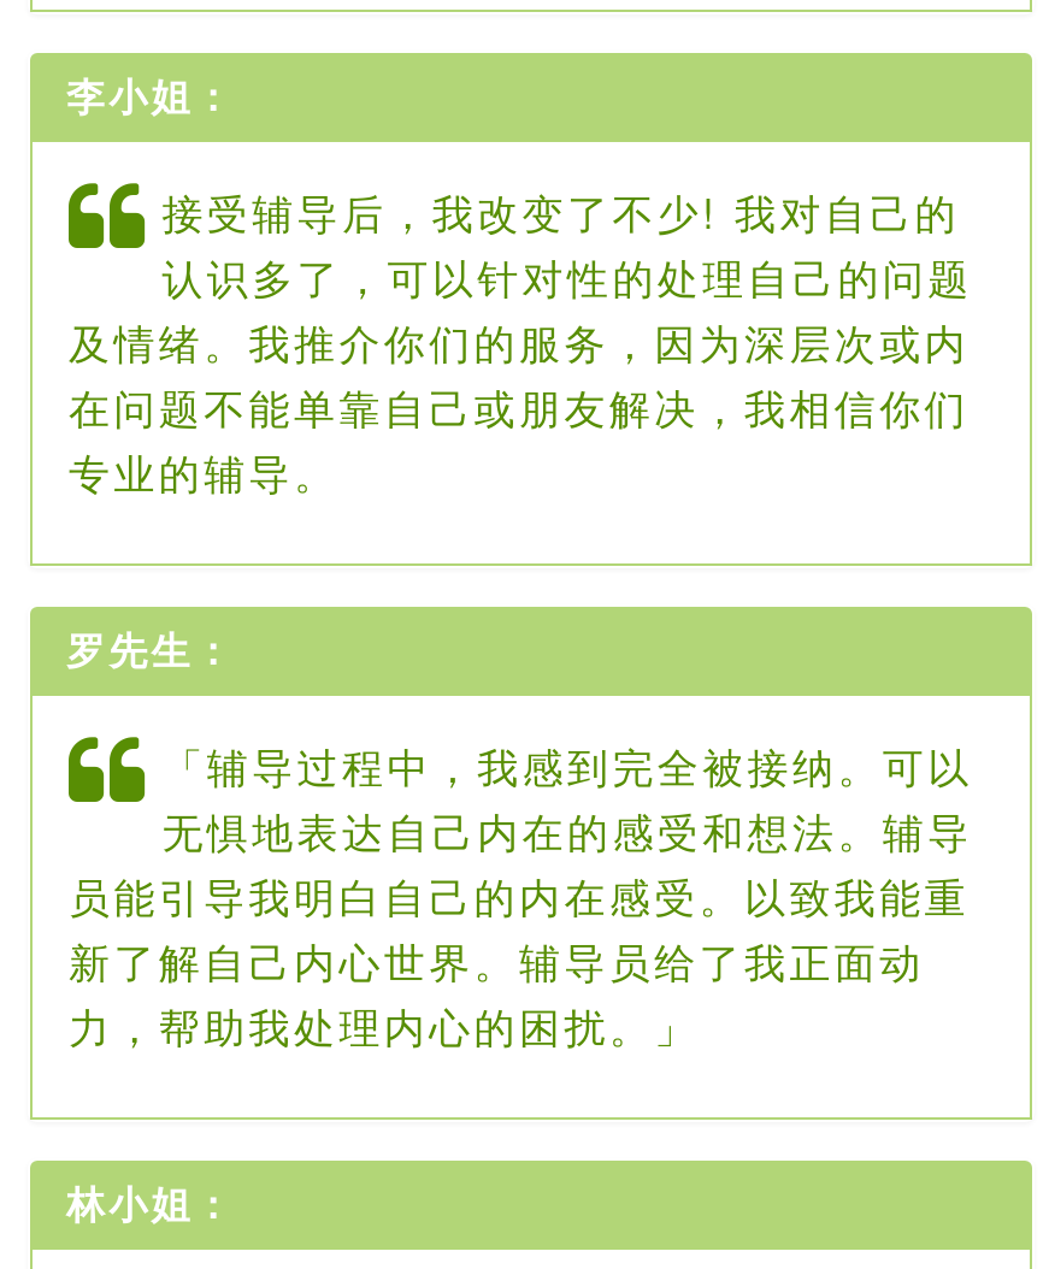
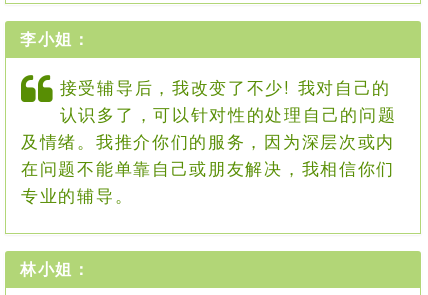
- 罗先生：
- 「辅导过程中，我感到完全被接纳。可以
- 无惧地表达自己内在的感受和想法。辅导
- 员能引导我明白自己的内在感受。以致我能重
- 新了解自己内心世界。辅导员给了我正面动
- 力，帮助我处理内心的困扰。」
